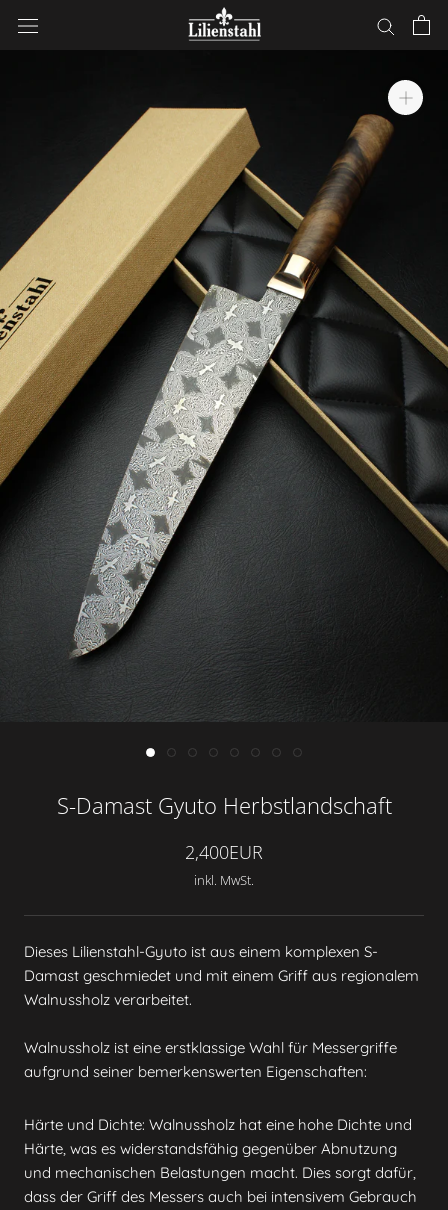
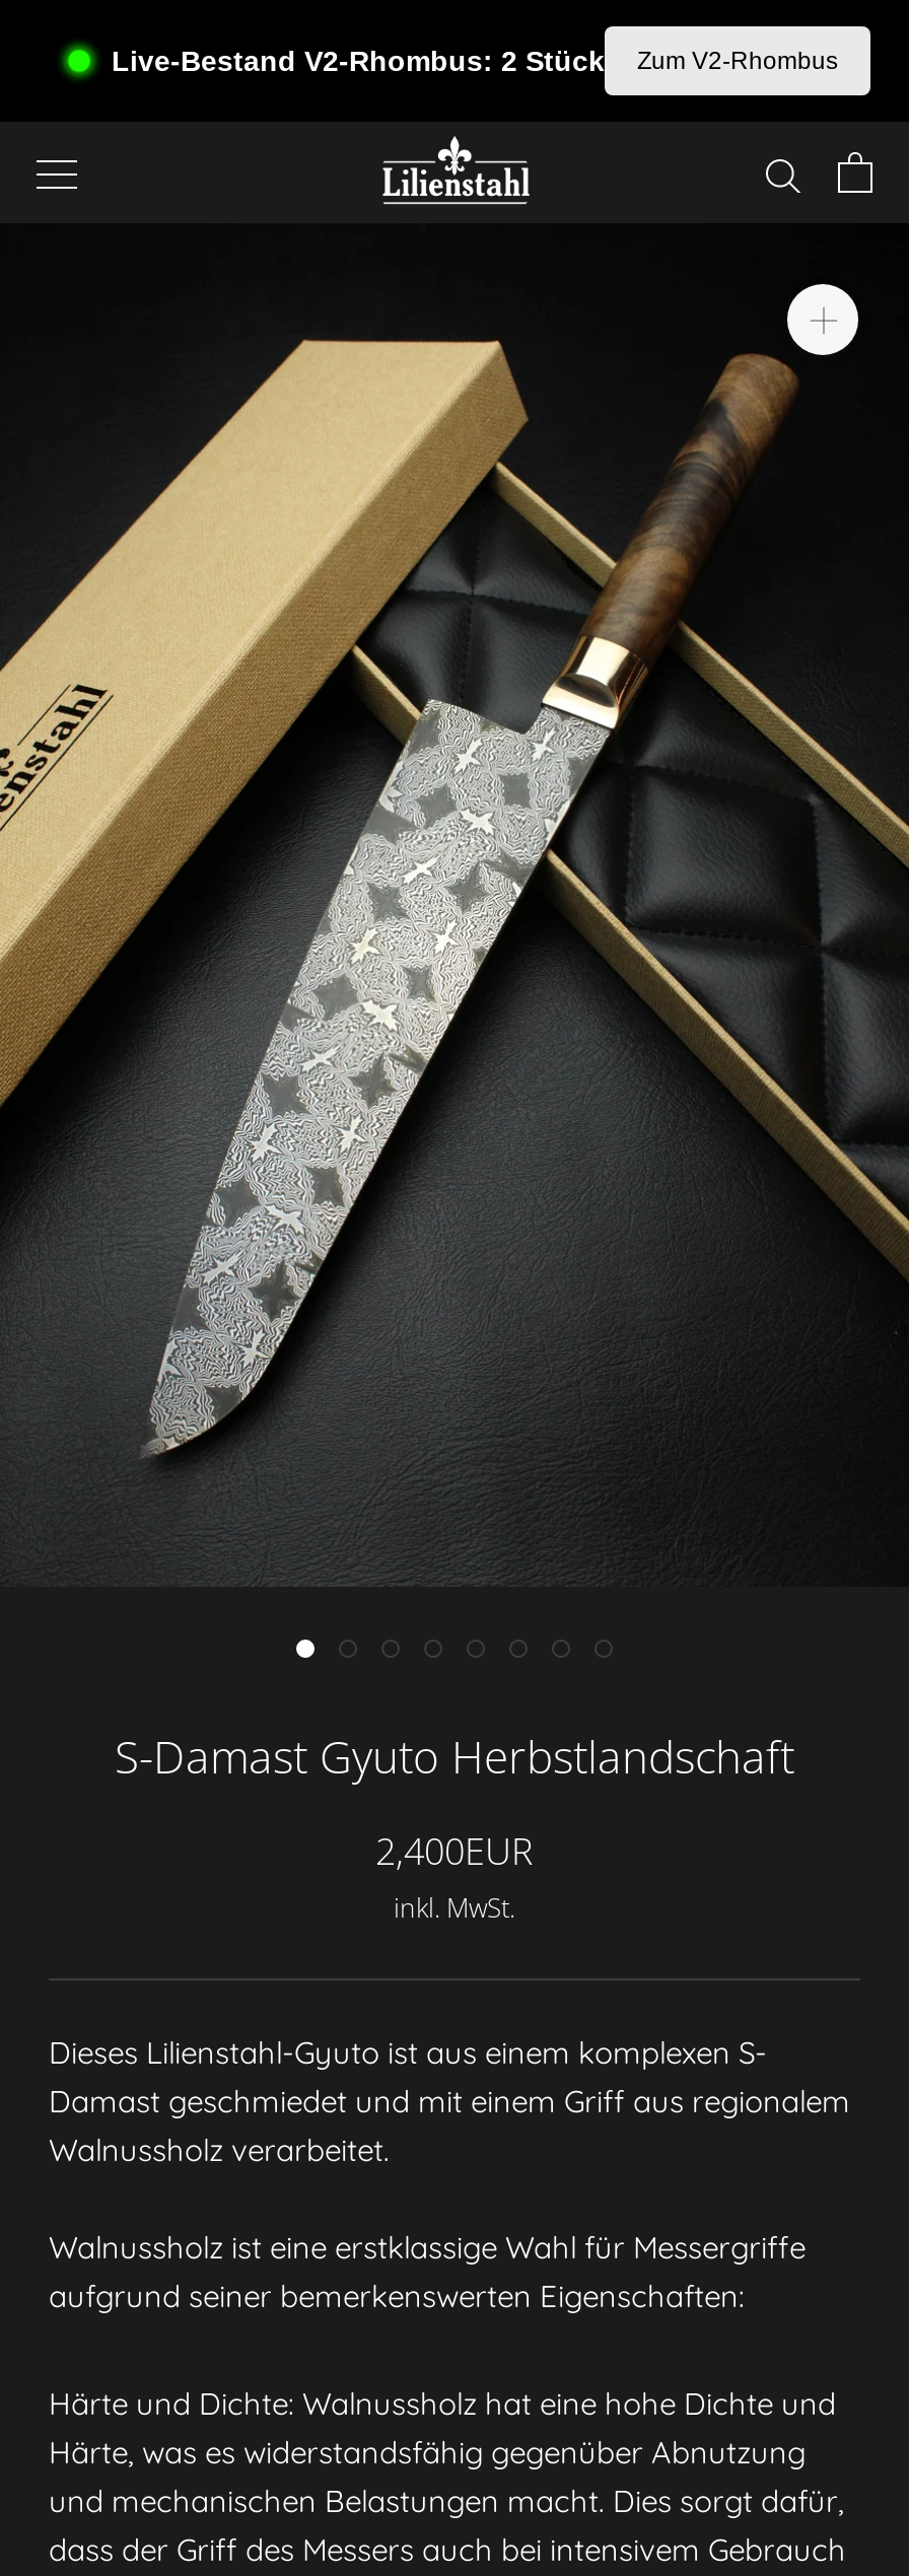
+ Live-Bestand V2-Rhombus: 2 Stück
+ Zum V2-Rhombus
